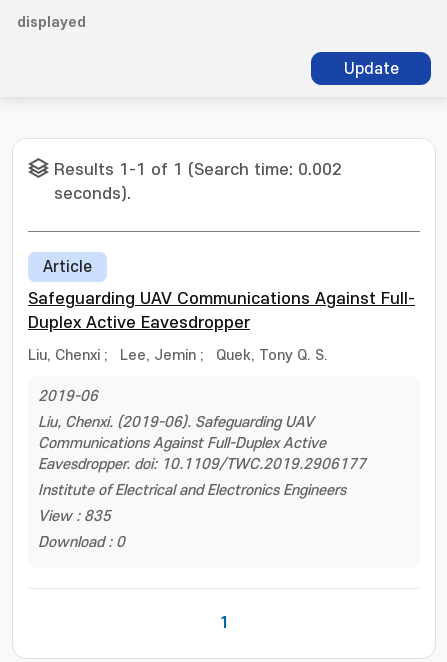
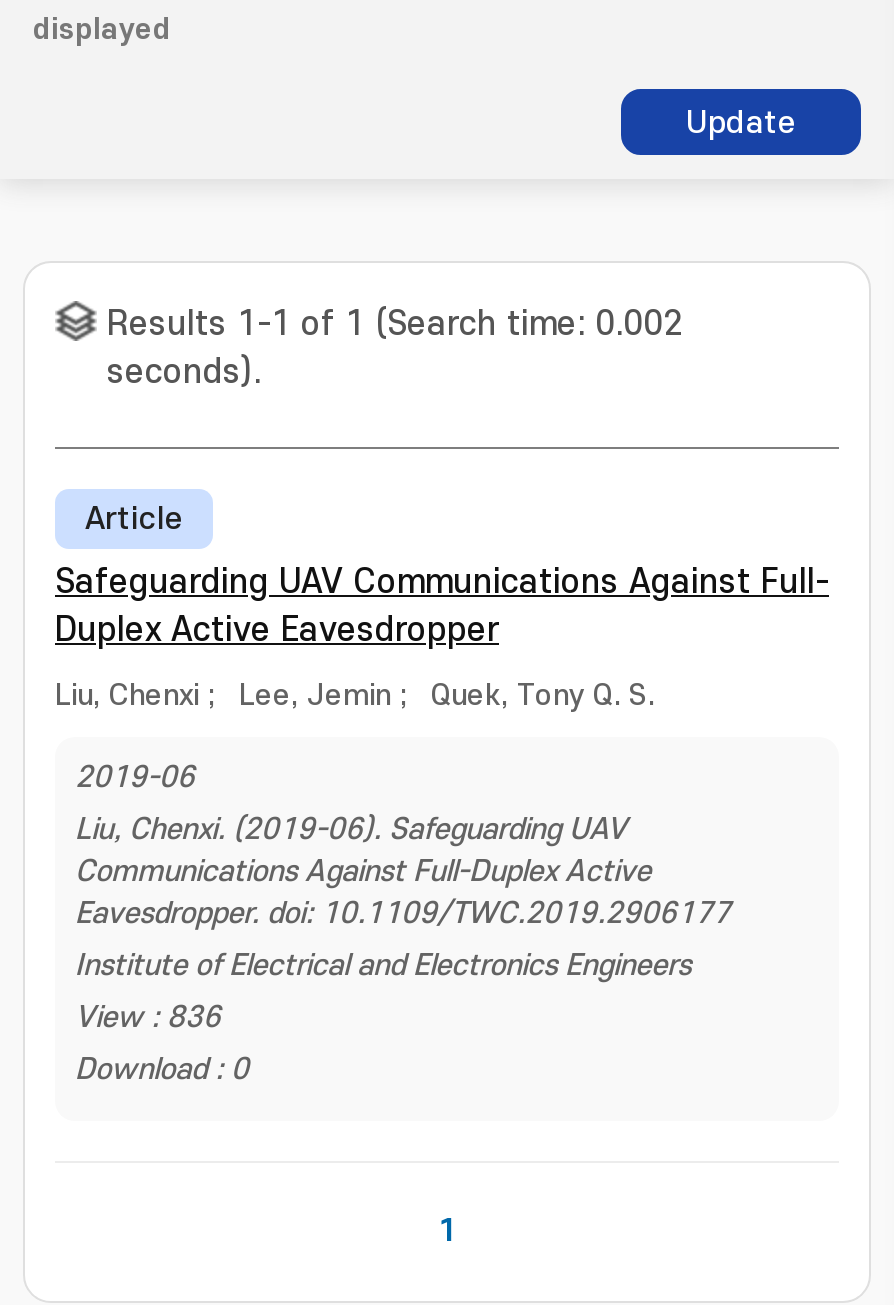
- View : 835
+ View : 836
